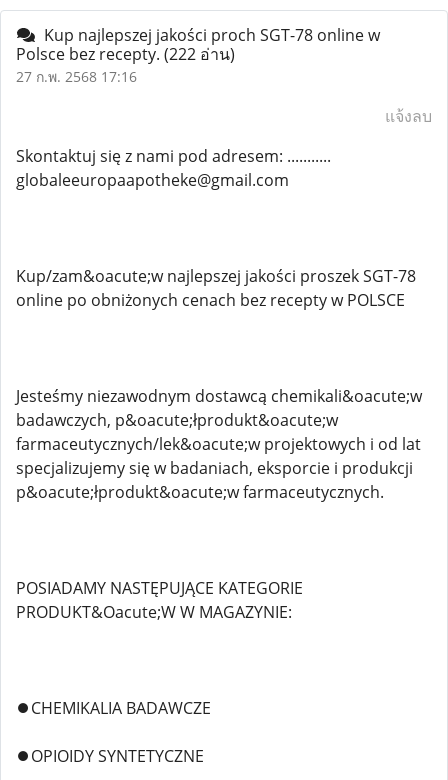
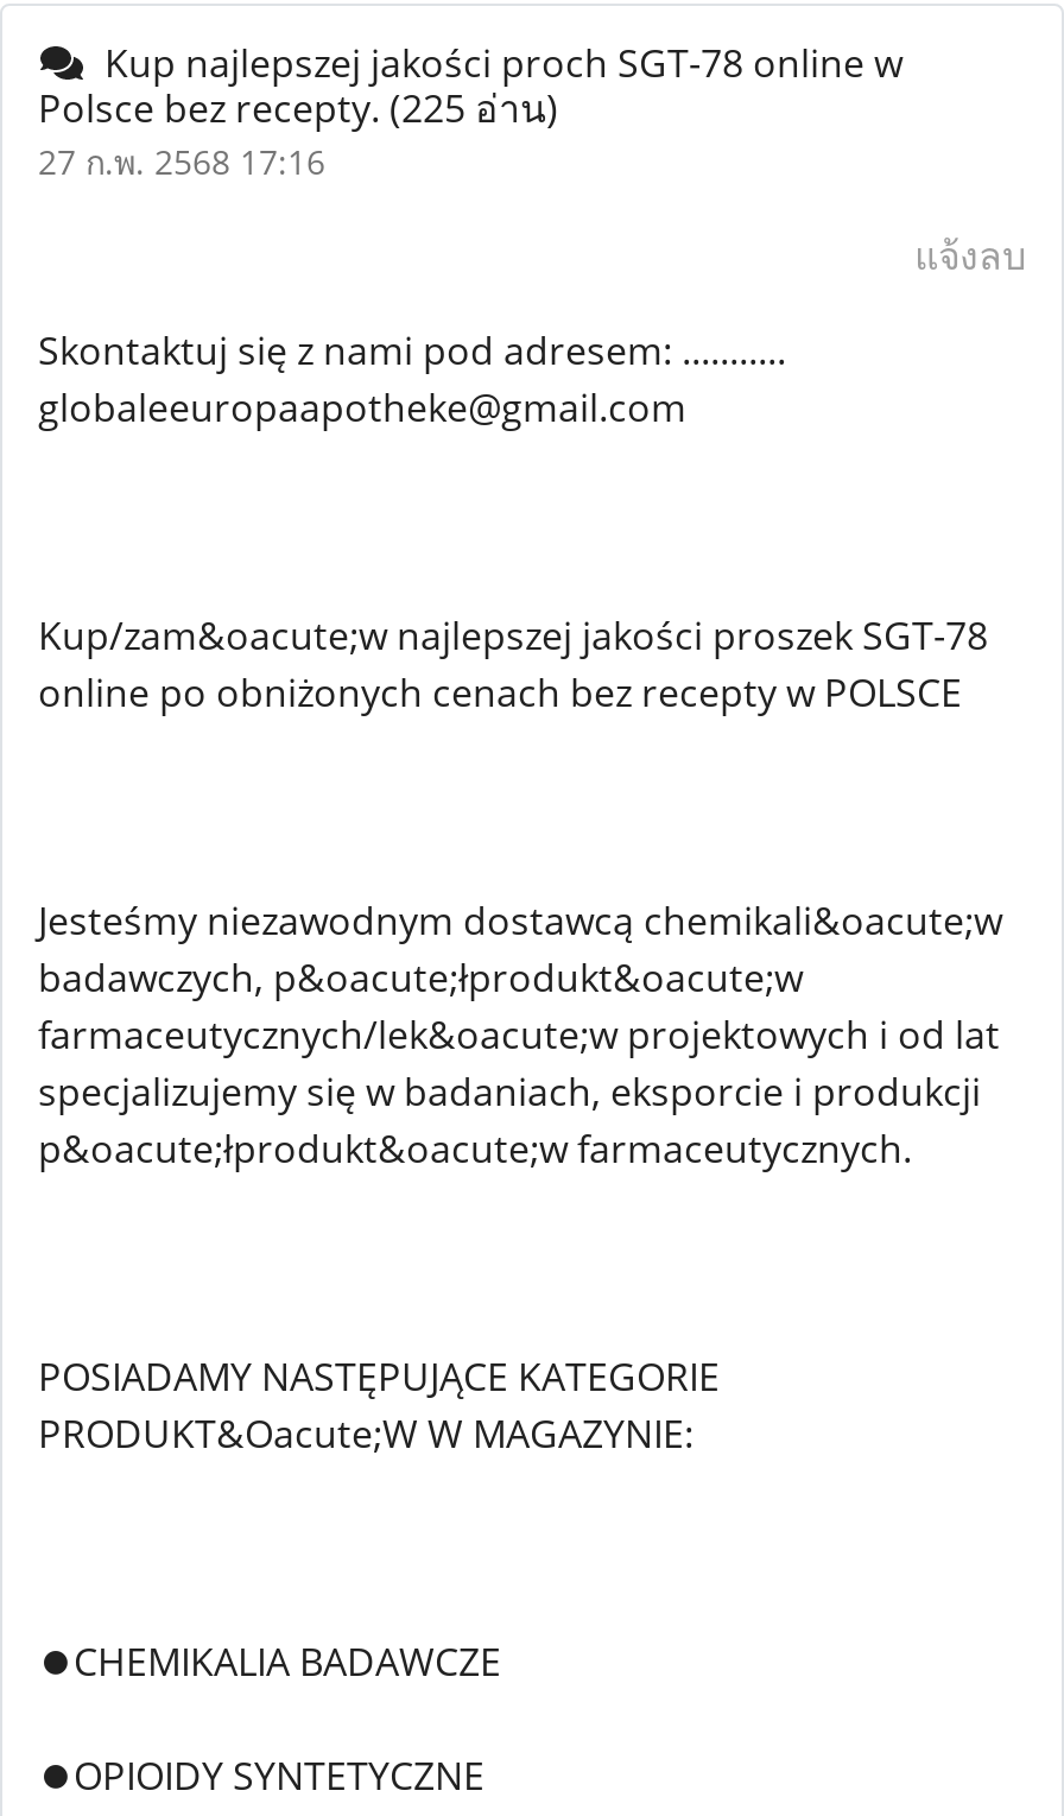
- Polsce bez recepty. (222 อ่าน)
+ Polsce bez recepty. (225 อ่าน)
